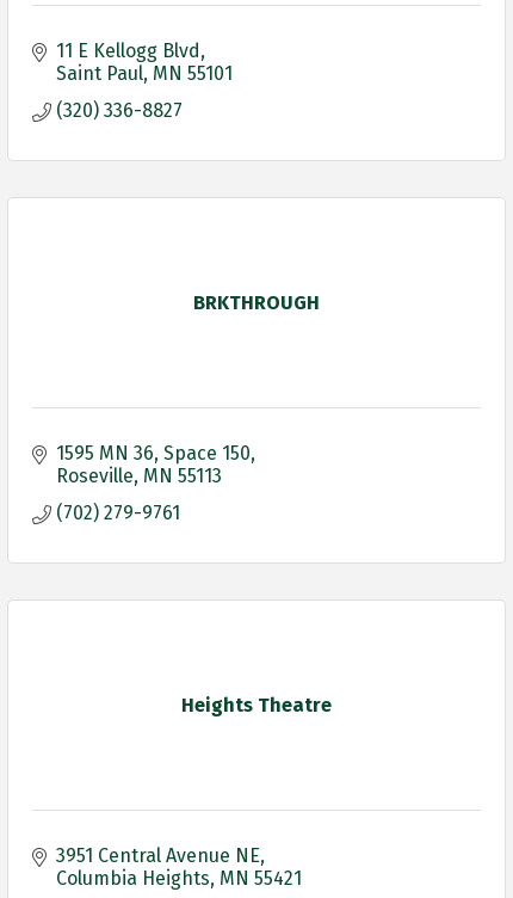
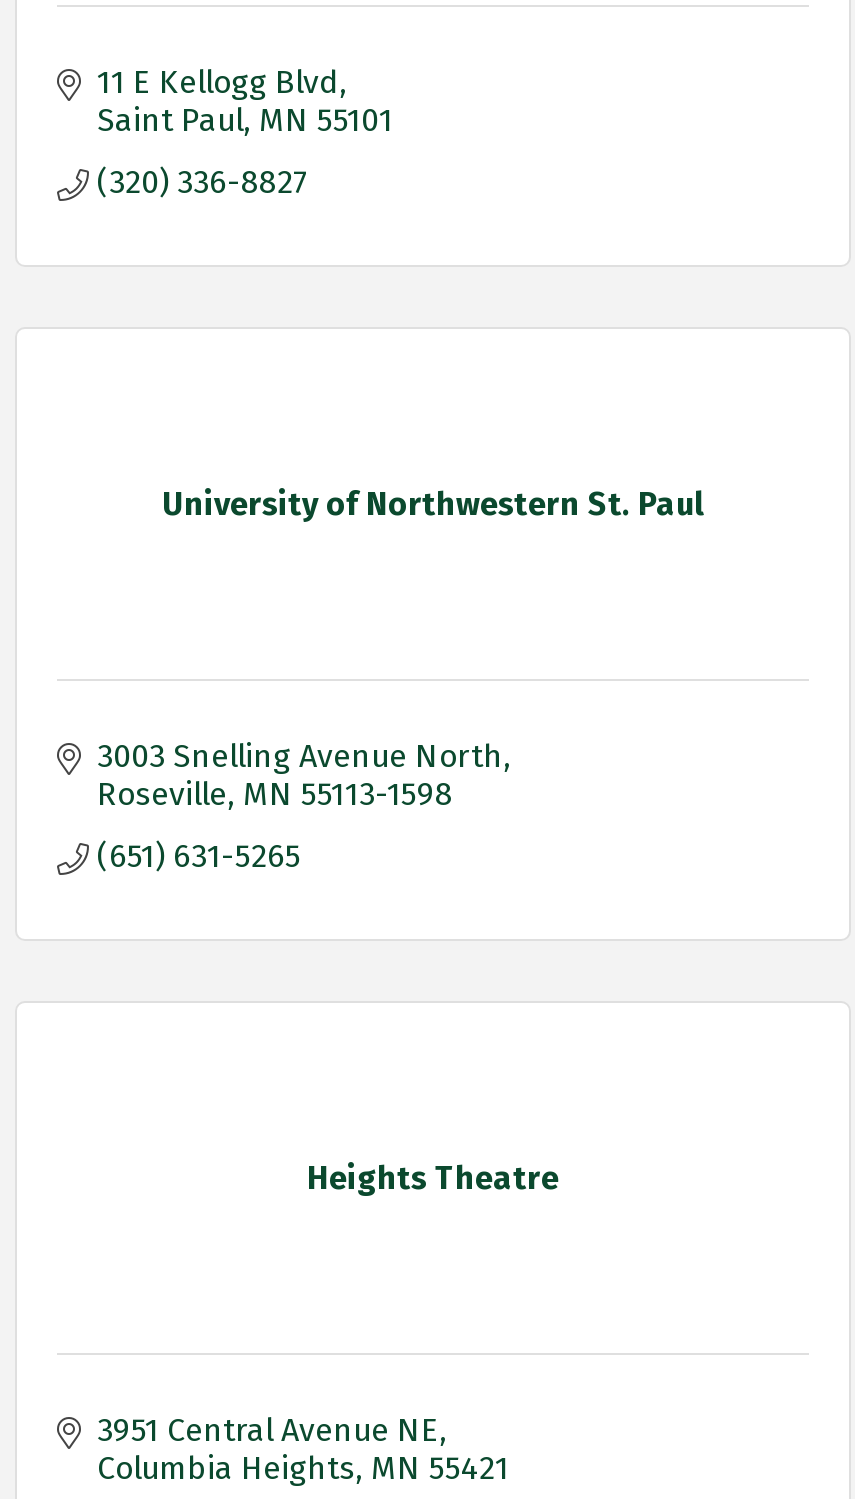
- BRKTHROUGH
+ University of Northwestern St. Paul

- 1595 MN 36 Space 150
- Roseville MN 55113
+ 3003 Snelling Avenue North
+ Roseville MN 55113-1598

- (702) 279-9761
+ (651) 631-5265
